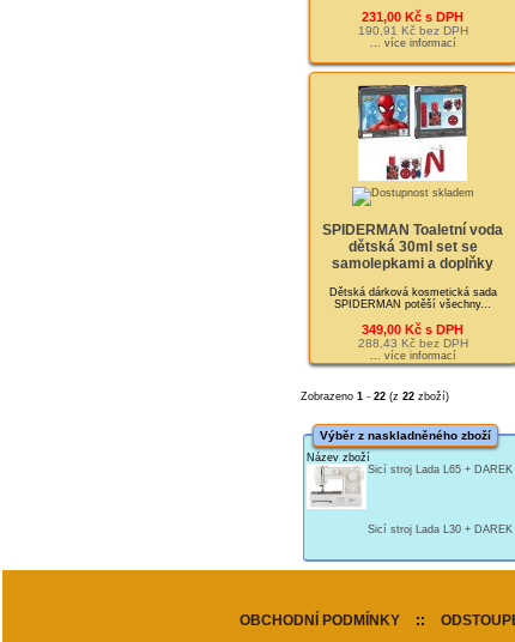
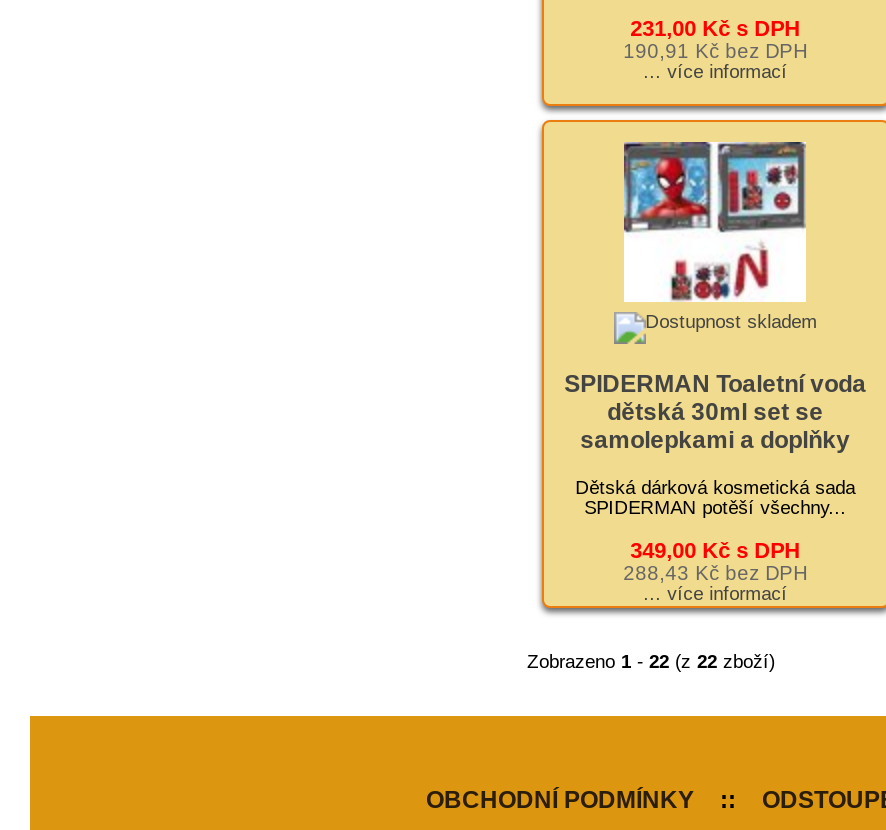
- [image]
- Výběr z naskladněného zboží
- Název zboží
- Šicí stroj Lada L65 + DÁREK

- Šicí stroj Lada L30 + DÁREK
